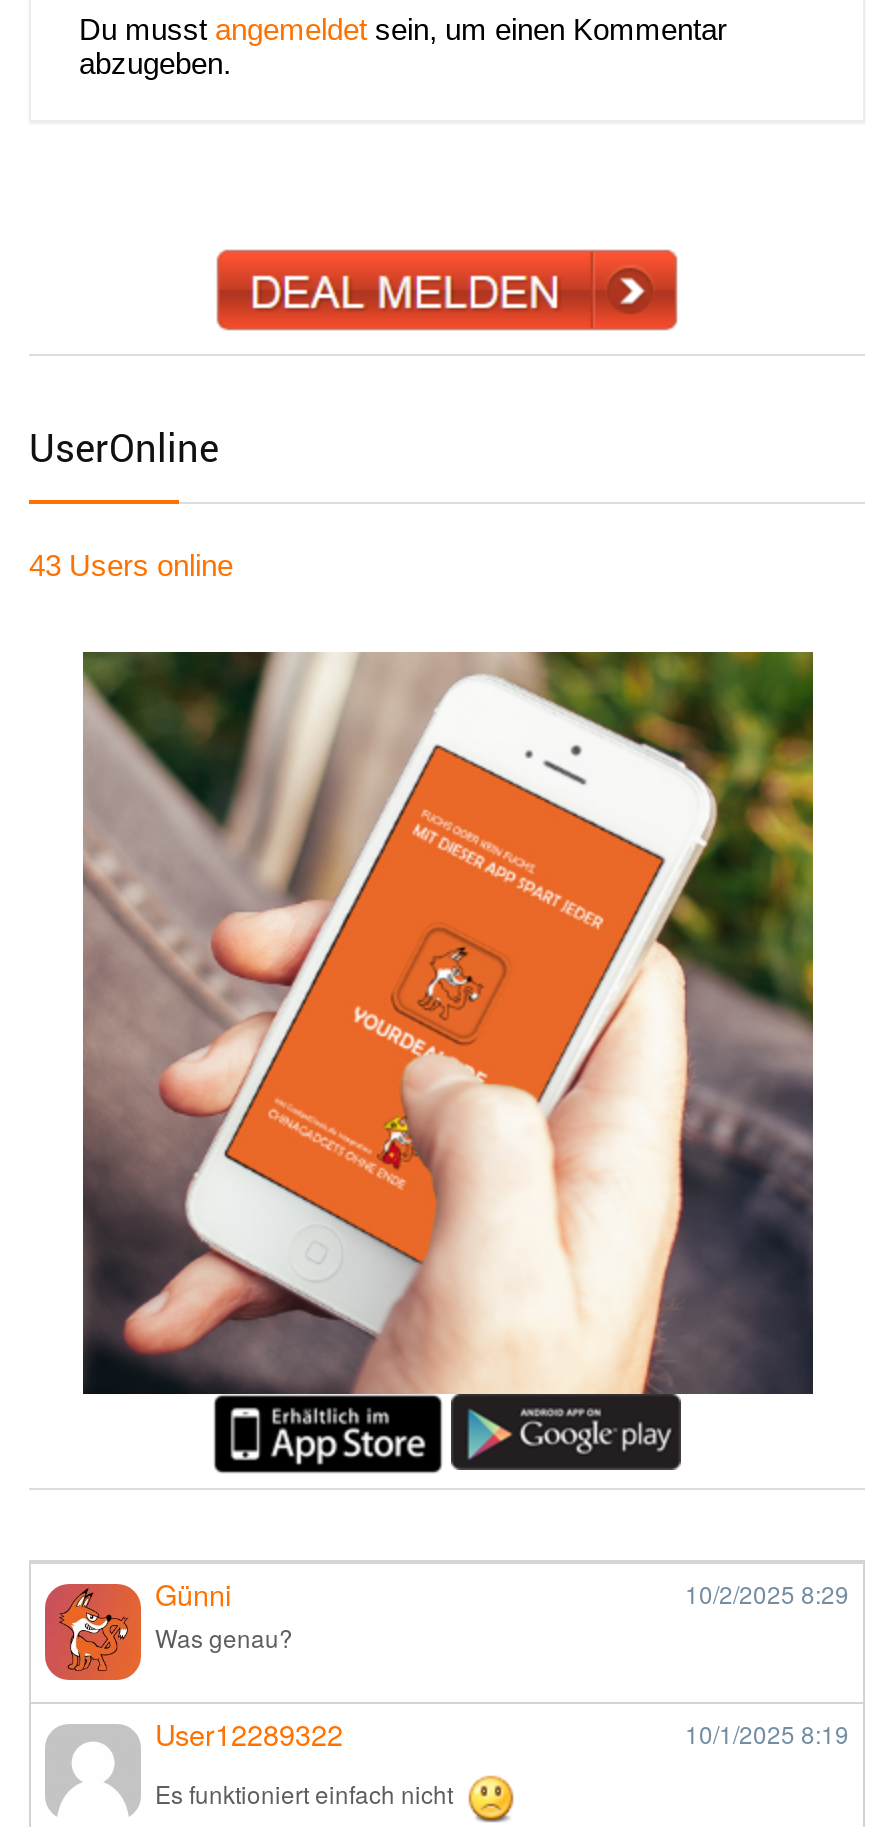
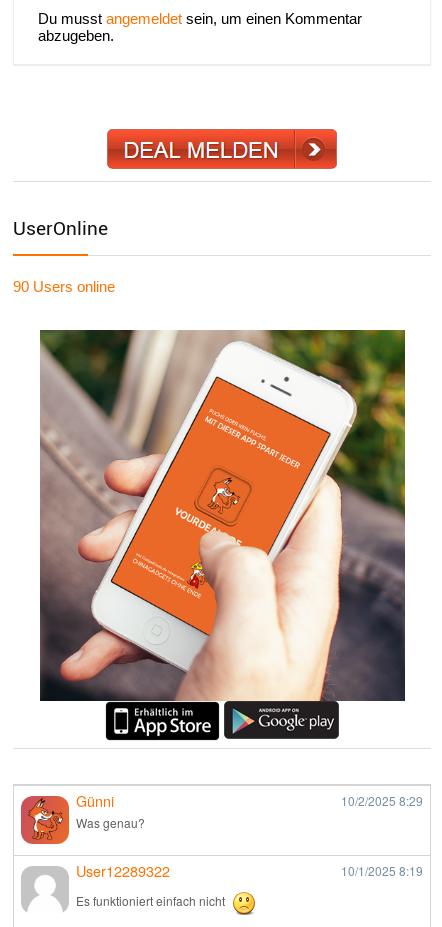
- 43 Users online
+ 90 Users online
